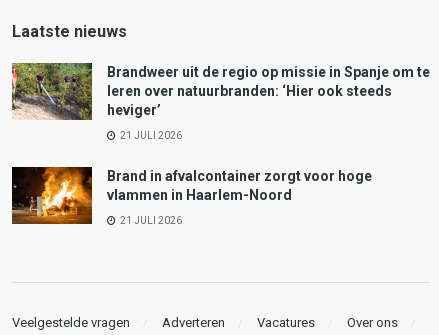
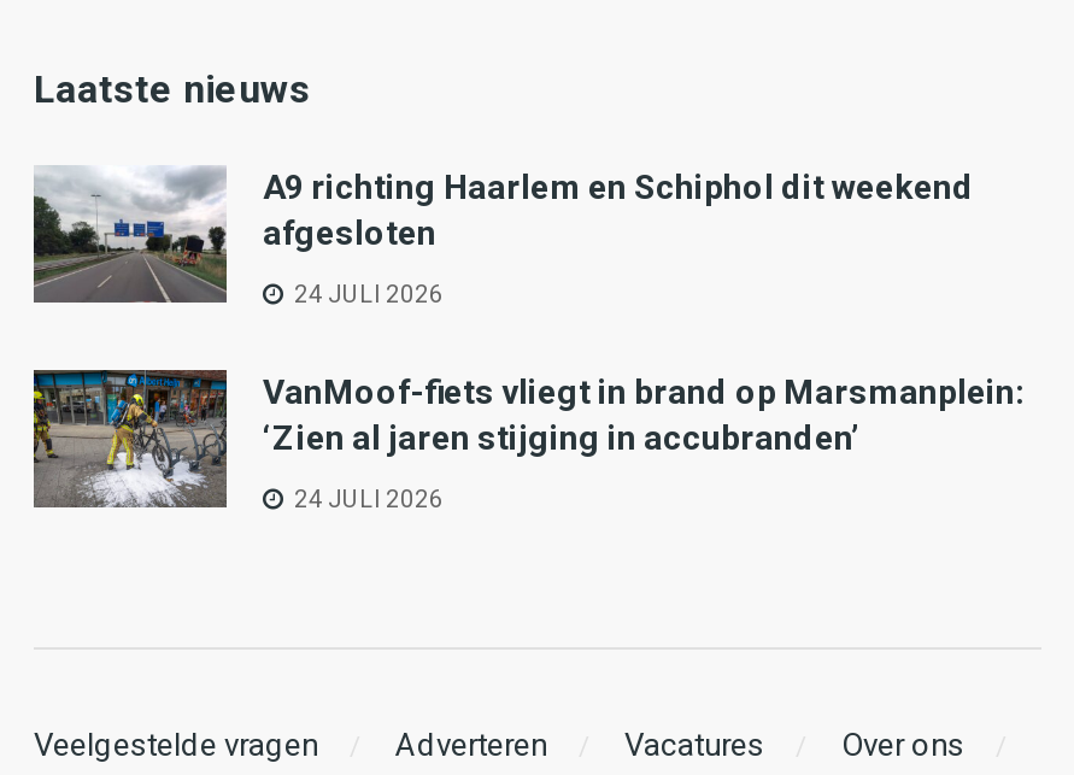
- [image]
- Brandweer uit de regio op missie in Spanje om te
- leren over natuurbranden: ‘Hier ook steeds
- heviger’
+ [image]
+ A9 richting Haarlem en Schiphol dit weekend
+ afgesloten

- 21 JULI 2026
+ 24 JULI 2026

- [image]
- Brand in afvalcontainer zorgt voor hoge
- vlammen in Haarlem-Noord
+ [image]
+ VanMoof-fiets vliegt in brand op Marsmanplein:
+ ‘Zien al jaren stijging in accubranden’

- 21 JULI 2026
+ 24 JULI 2026
